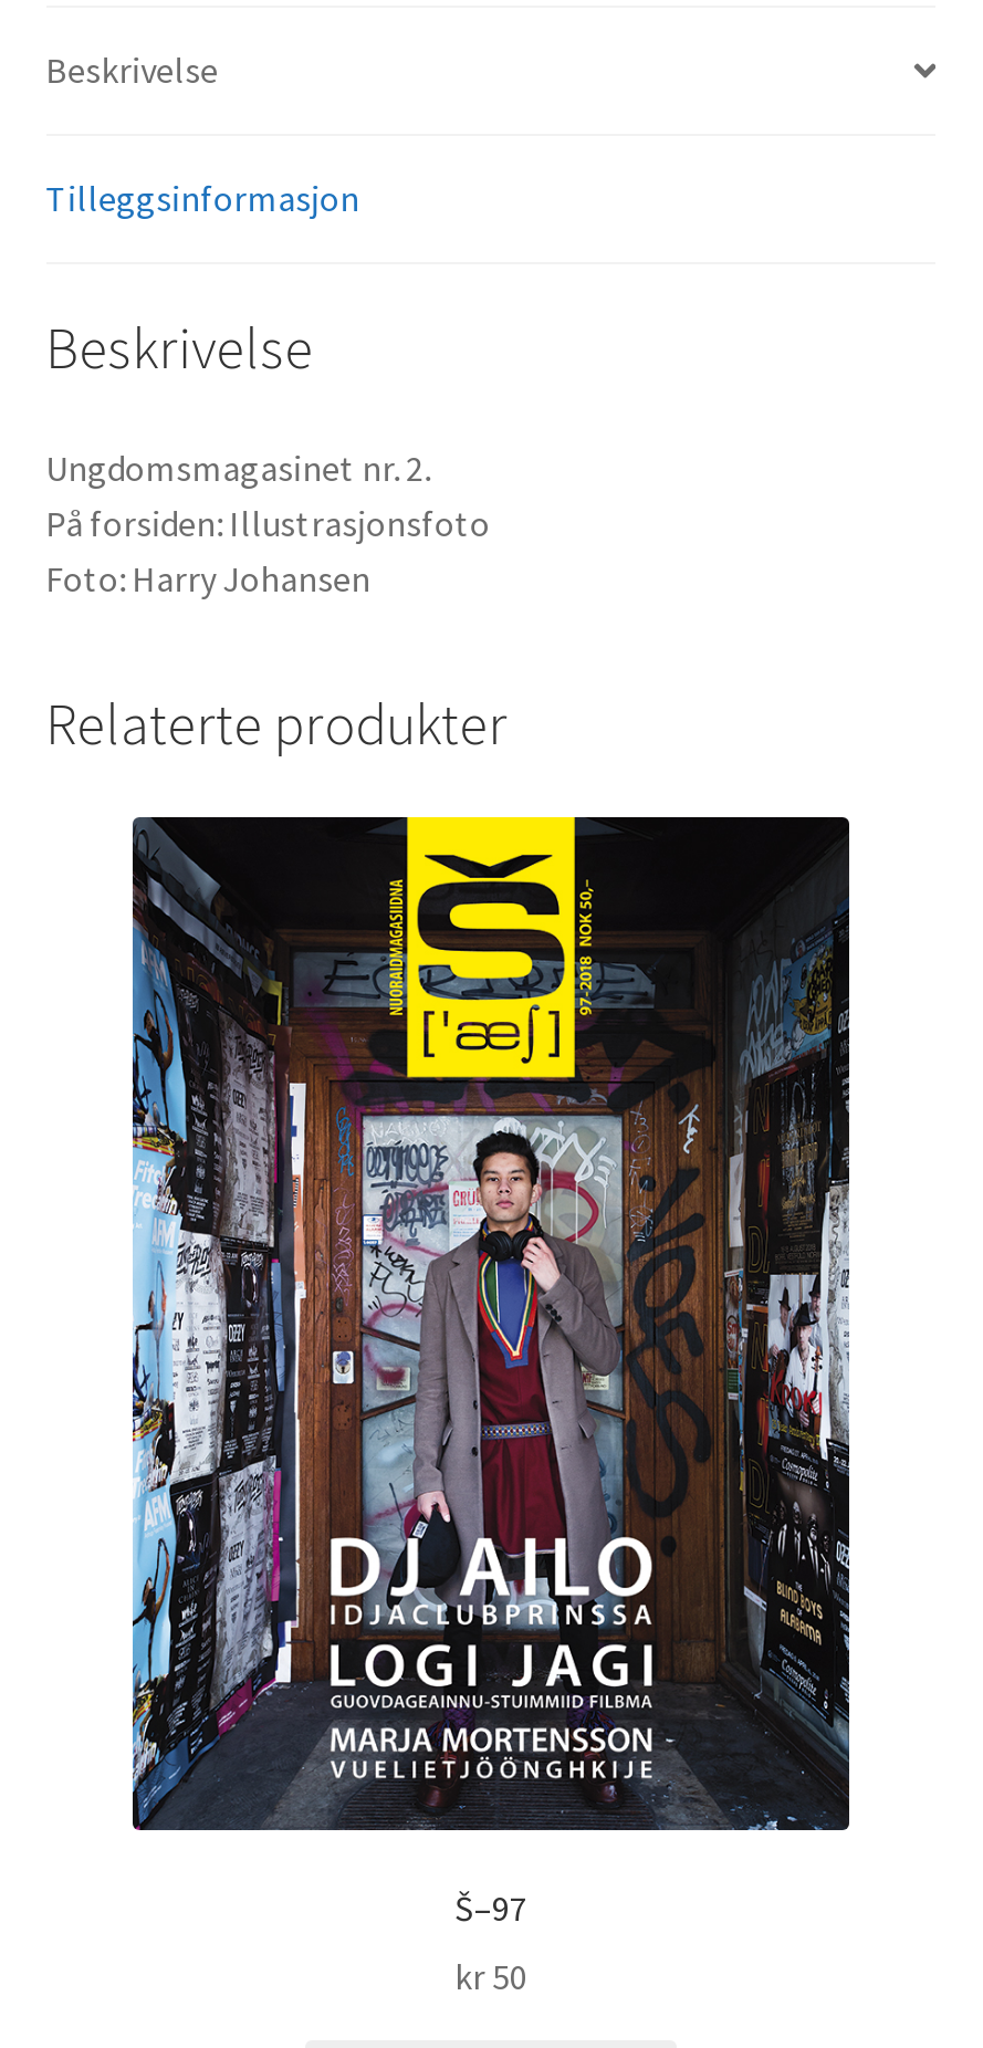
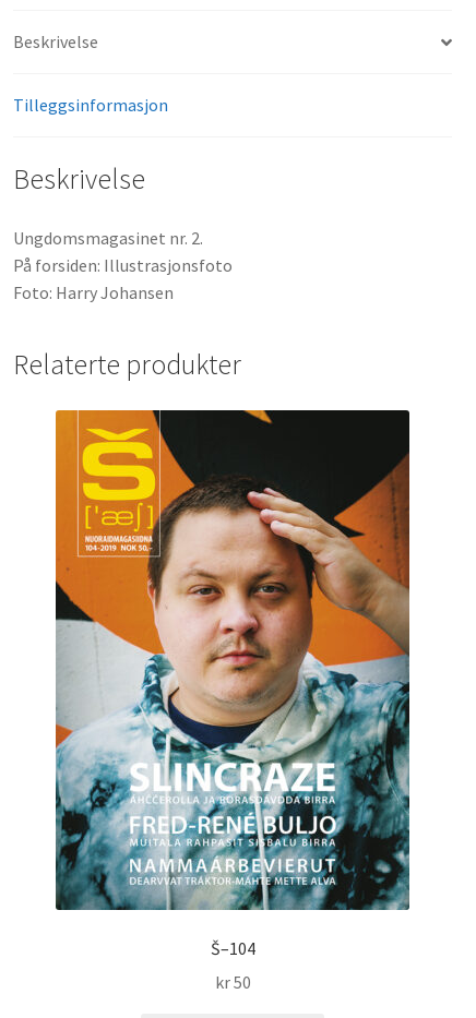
- [image]
- Š–97
+ [image]
+ Š–104
